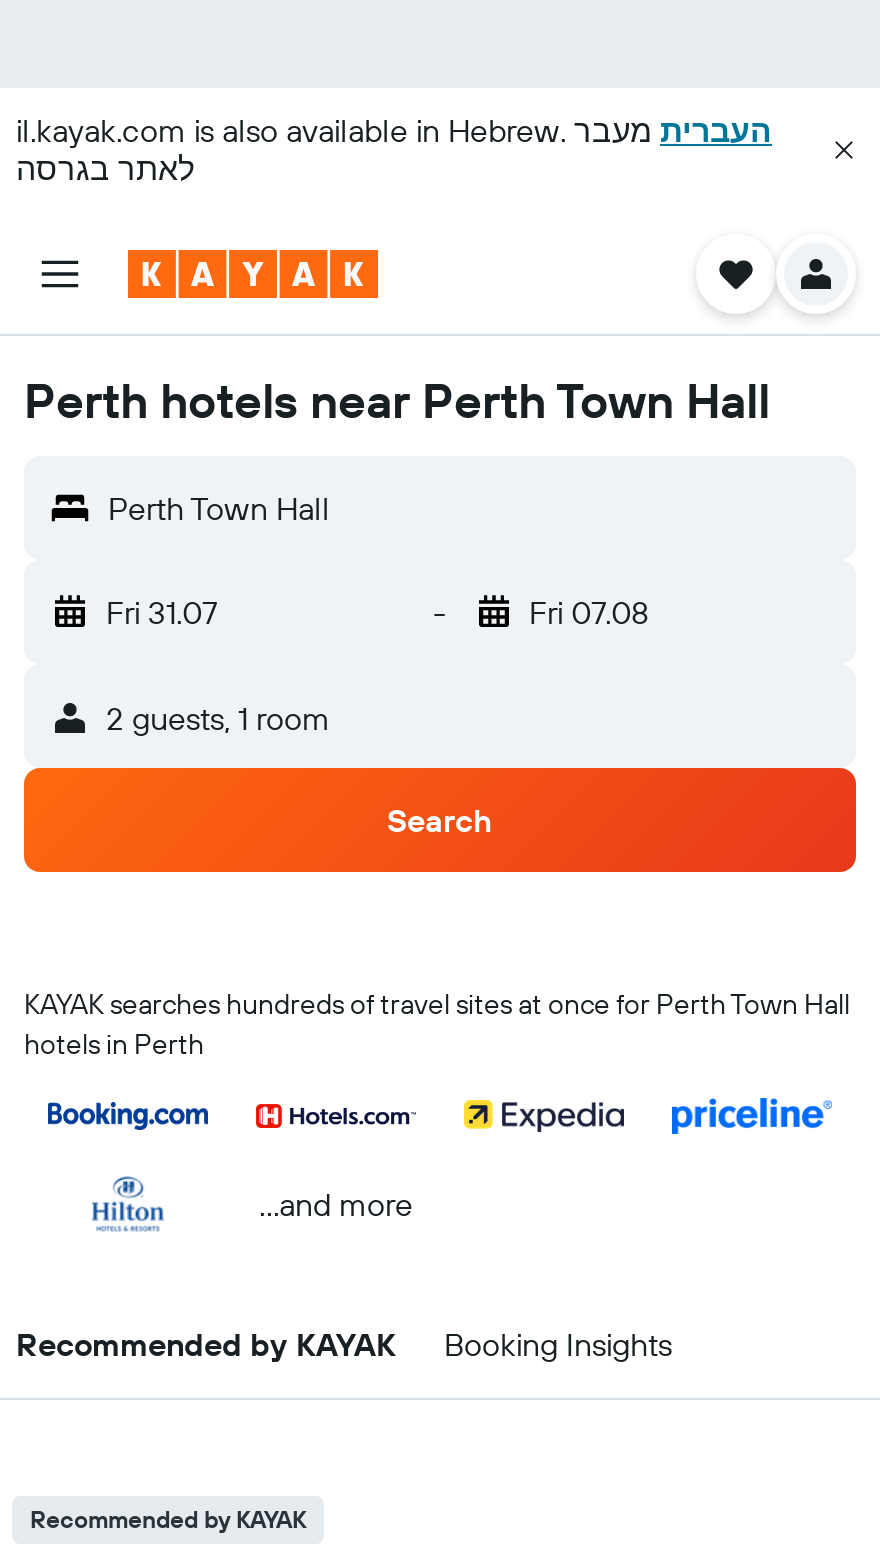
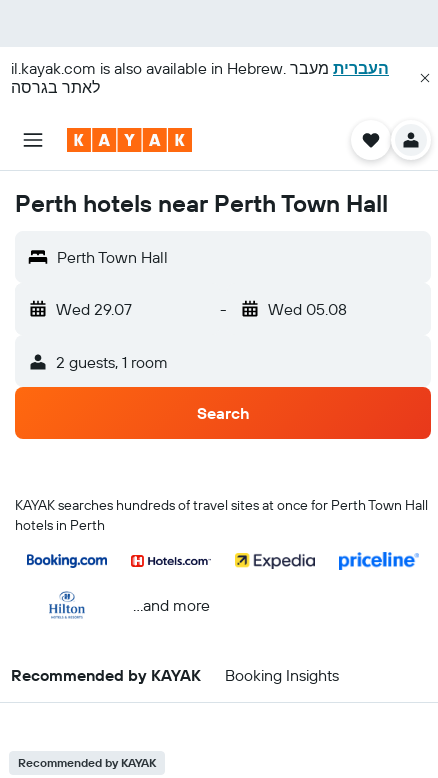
- Fri 31.07
+ Wed 29.07

- Fri 07.08
+ Wed 05.08
